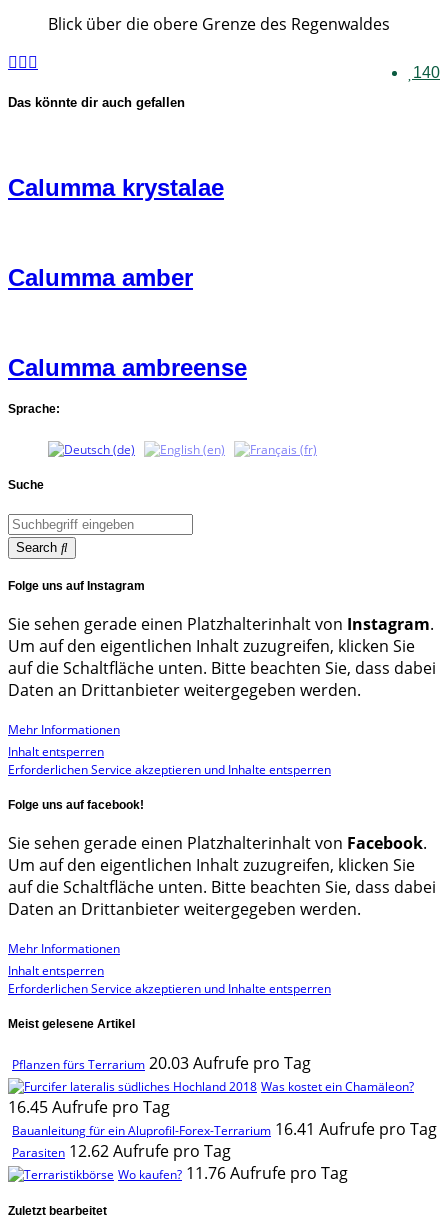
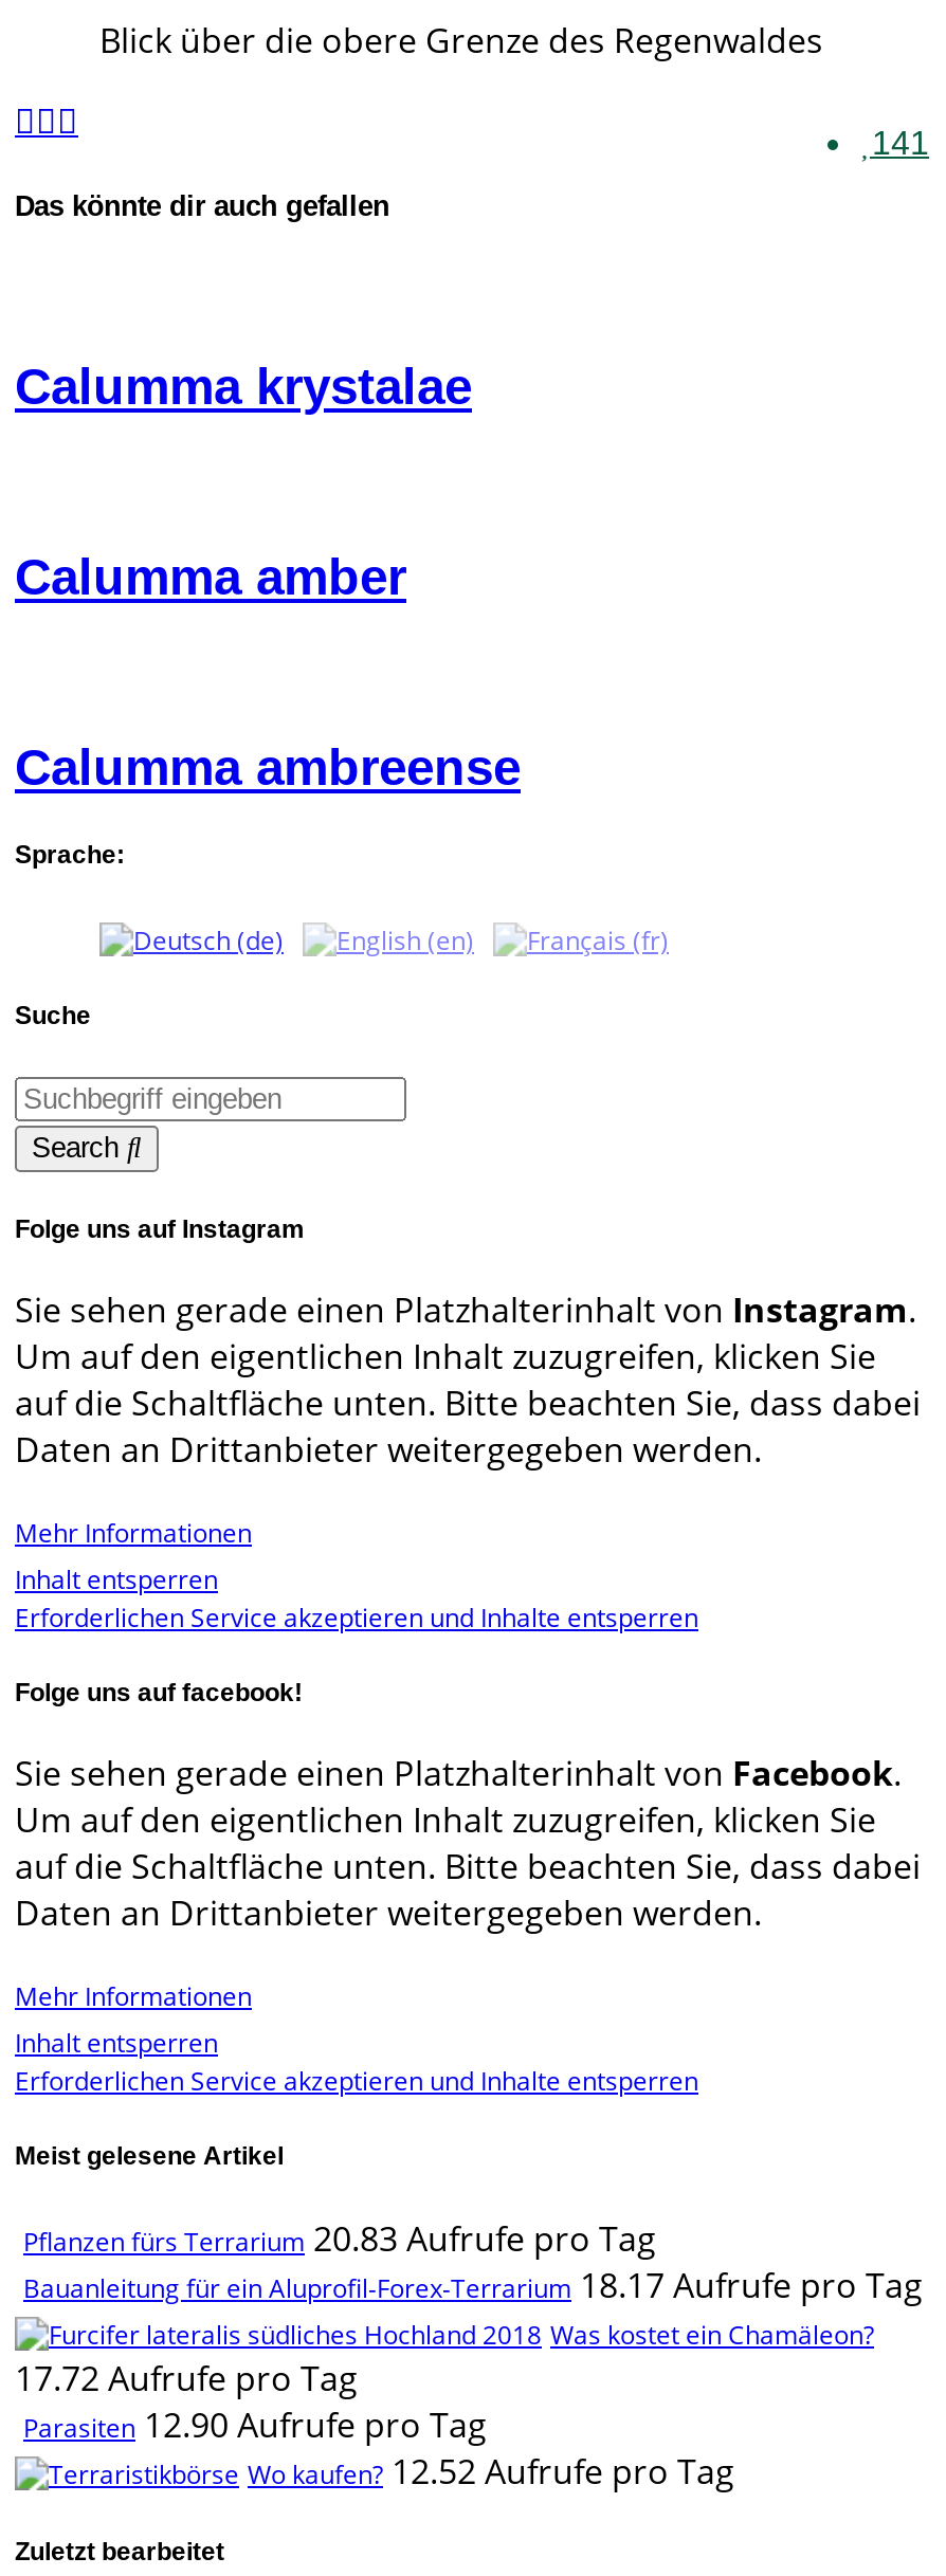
- 140
+ 141

- Pflanzen fürs Terrarium 20.03 Aufrufe pro Tag
+ Pflanzen fürs Terrarium 20.83 Aufrufe pro Tag
+ Bauanleitung für ein Aluprofil-Forex-Terrarium 18.17 Aufrufe pro Tag

moved down: Was kostet ein Chamäleon?

- 16.45 Aufrufe pro Tag
- Bauanleitung für ein Aluprofil-Forex-Terrarium 16.41 Aufrufe pro Tag
- Parasiten 12.62 Aufrufe pro Tag
- Wo kaufen? 11.76 Aufrufe pro Tag
+ 17.72 Aufrufe pro Tag
+ Parasiten 12.90 Aufrufe pro Tag
+ Wo kaufen? 12.52 Aufrufe pro Tag
